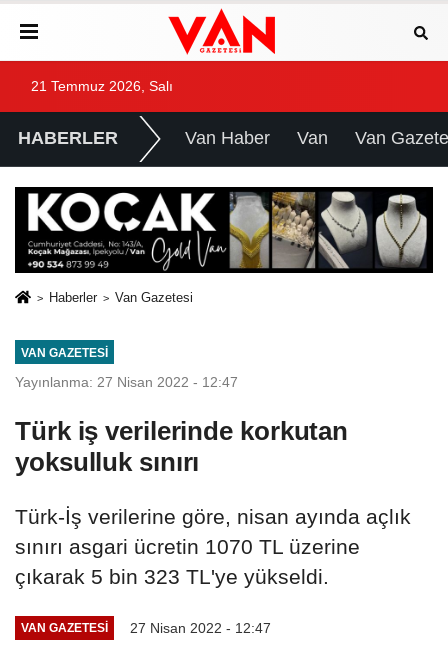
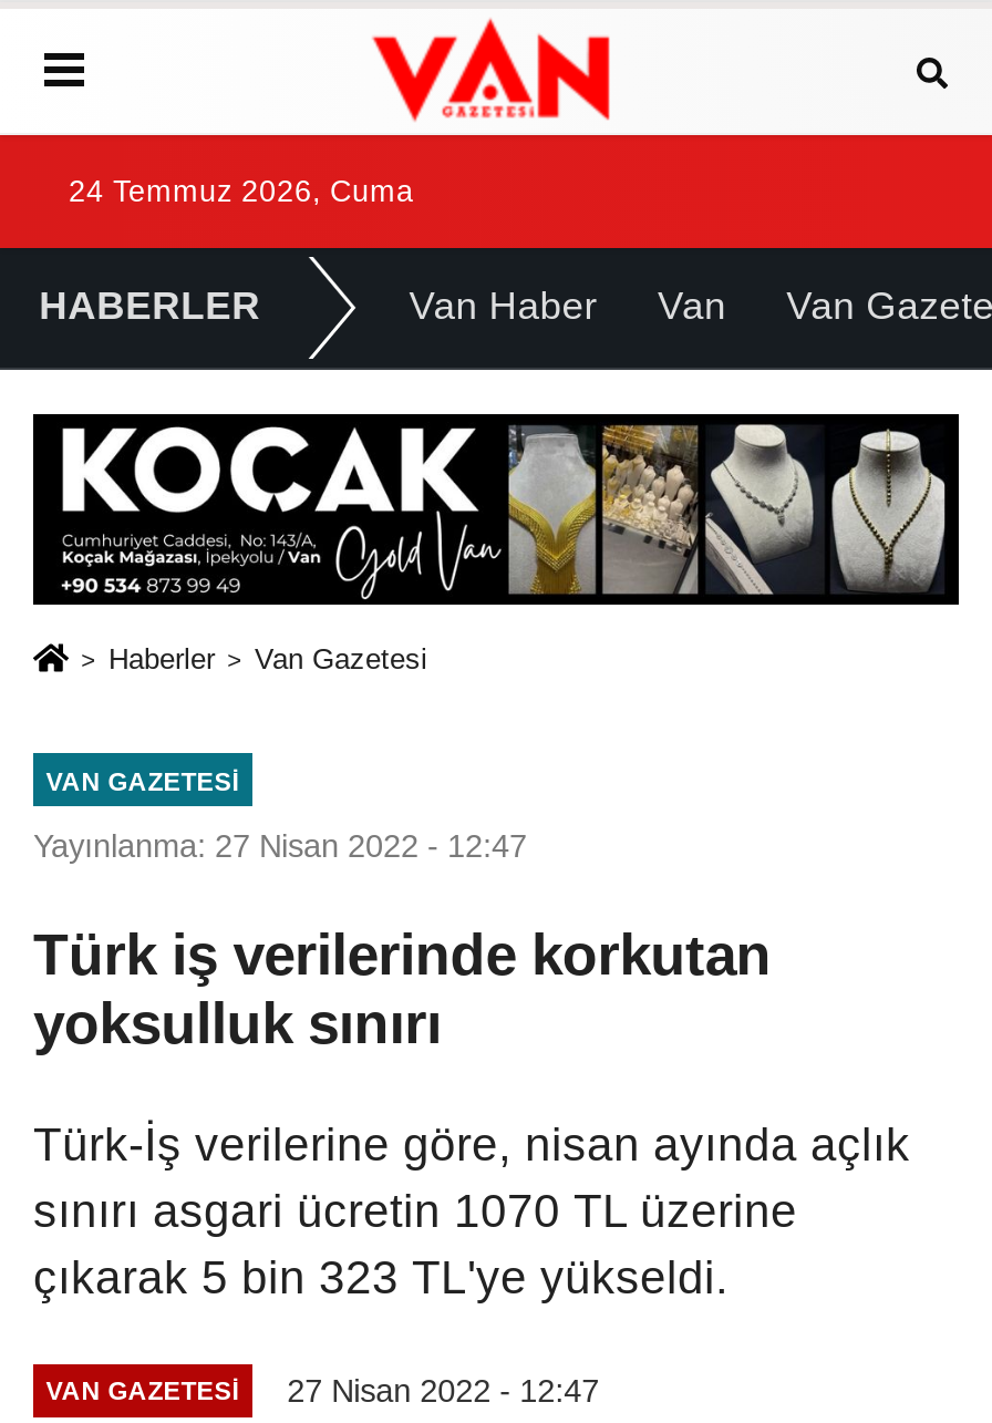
- 21 Temmuz 2026, Salı
+ 24 Temmuz 2026, Cuma
